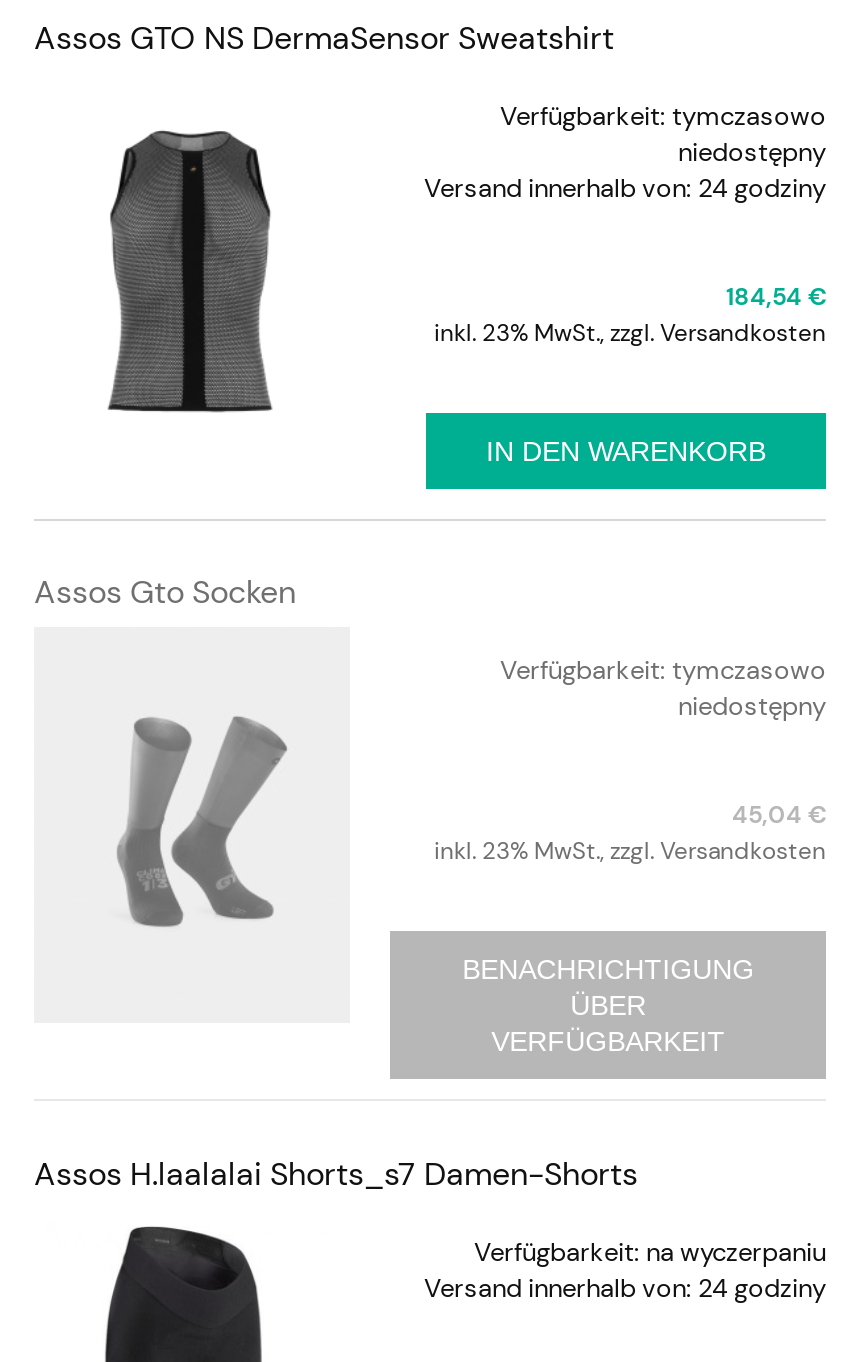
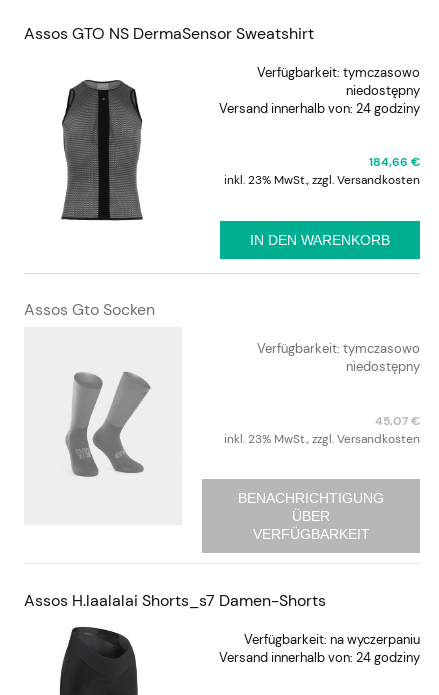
- 184,54 €
+ 184,66 €

- 45,04 €
+ 45,07 €
